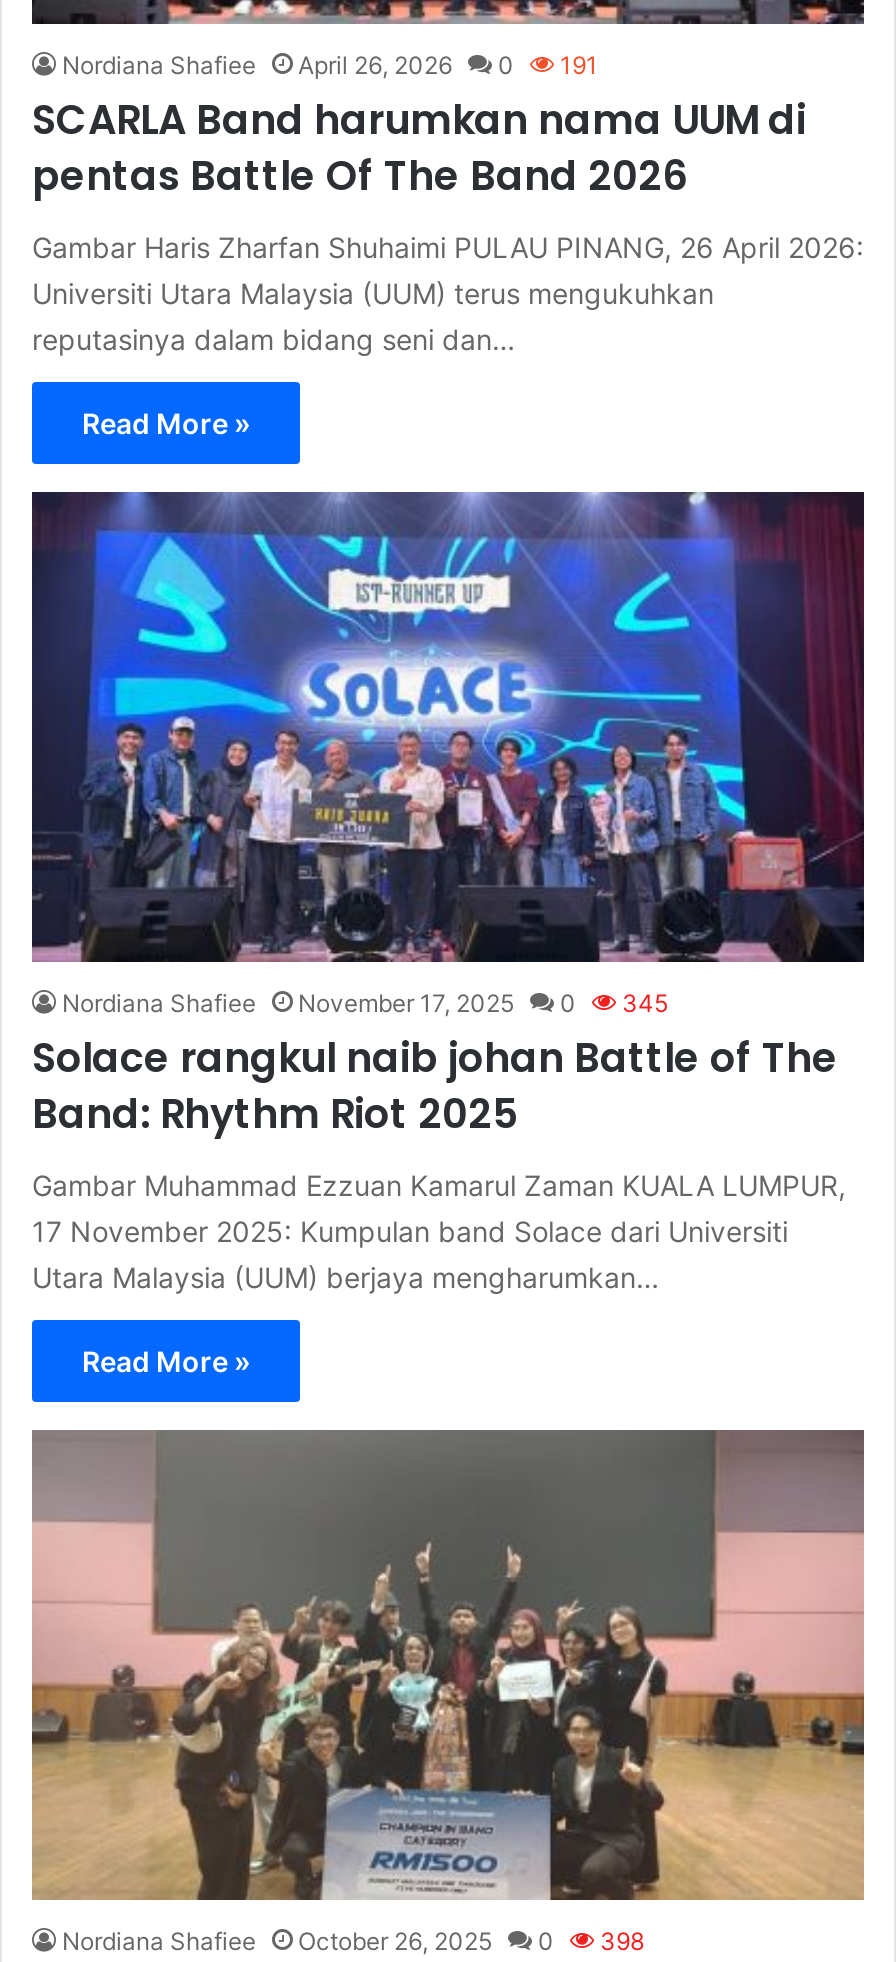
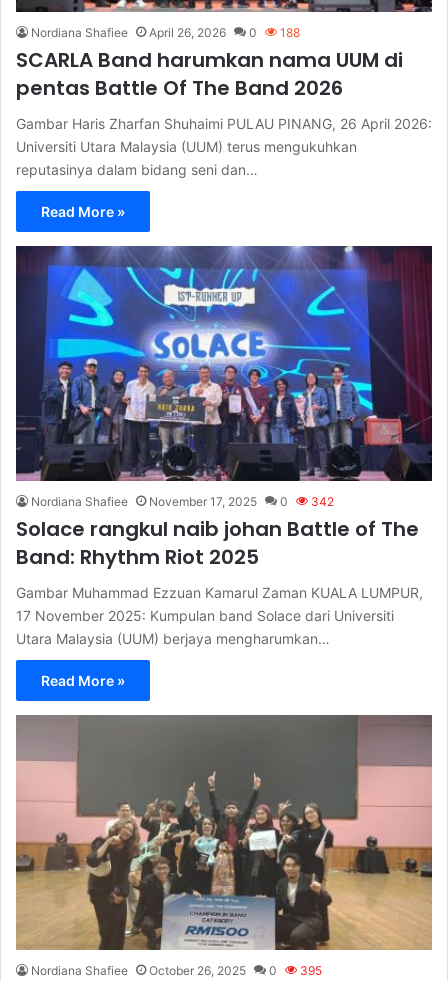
- Nordiana Shafiee April 26, 2026 0 191
+ Nordiana Shafiee April 26, 2026 0 188

- Nordiana Shafiee November 17, 2025 0 345
+ Nordiana Shafiee November 17, 2025 0 342

- Nordiana Shafiee October 26, 2025 0 398
+ Nordiana Shafiee October 26, 2025 0 395
